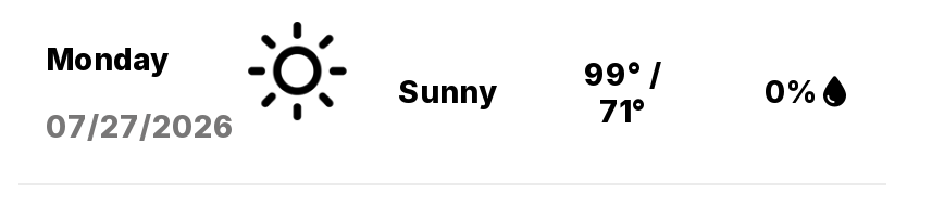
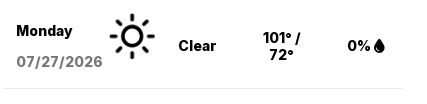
- Sunny
- 99° /
- 71°
+ Clear
+ 101° /
+ 72°
